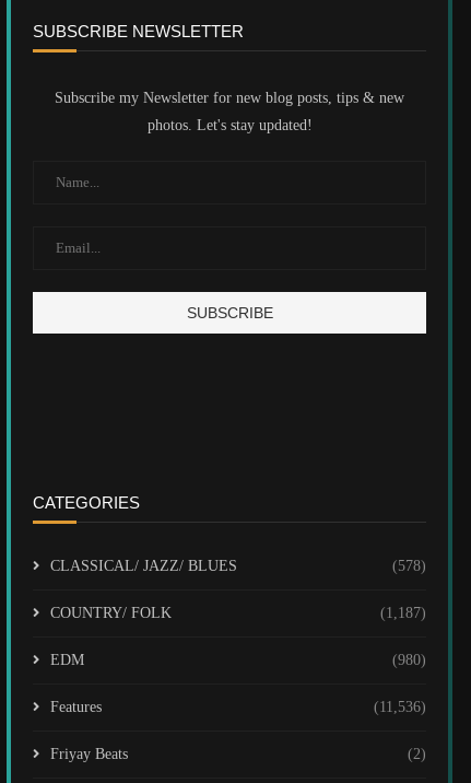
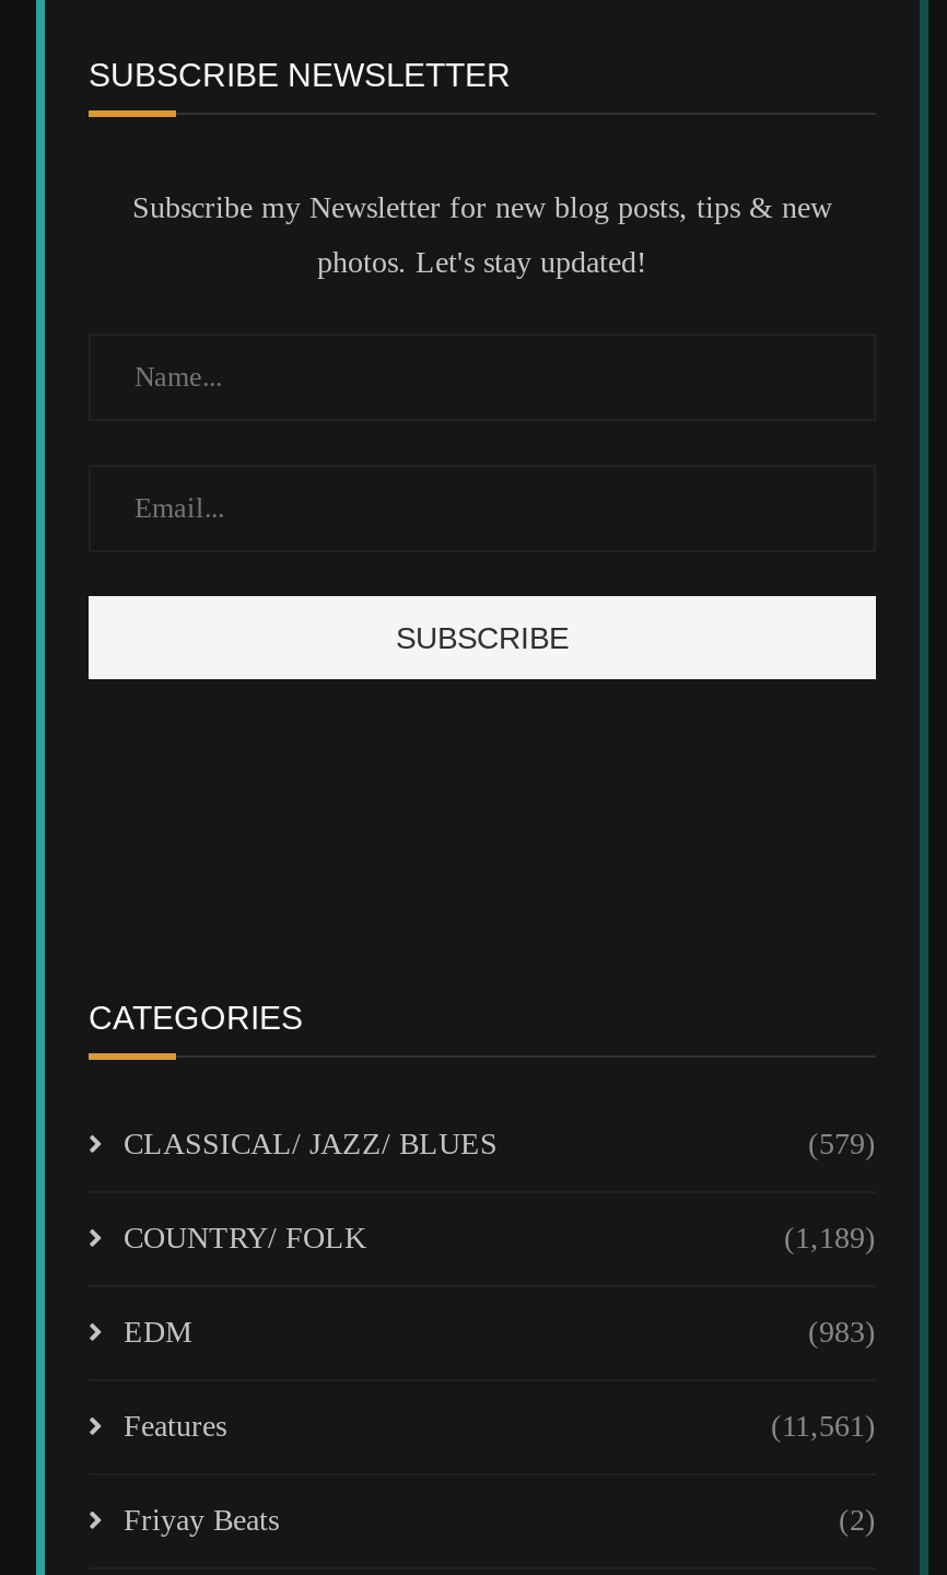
- (578)
+ (579)

- (1,187)
+ (1,189)

- (980)
+ (983)

- (11,536)
+ (11,561)
